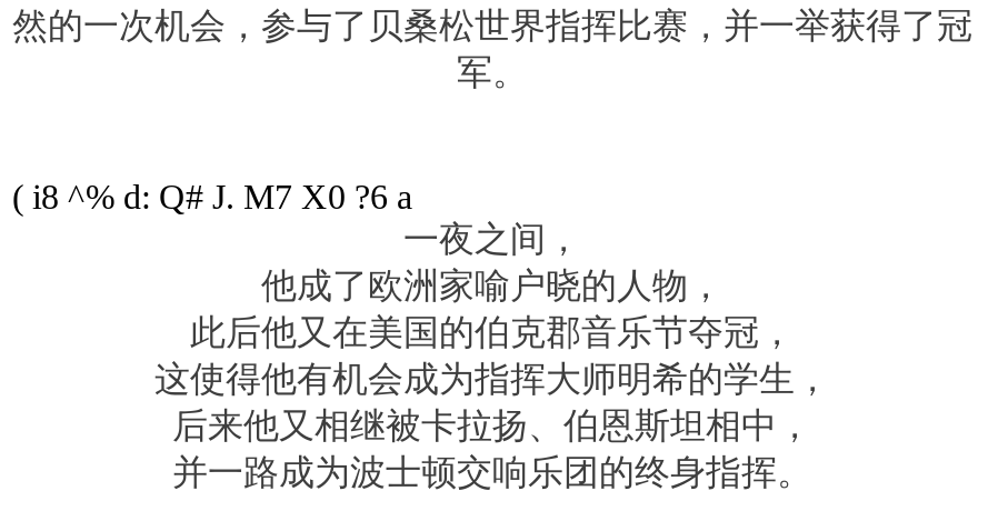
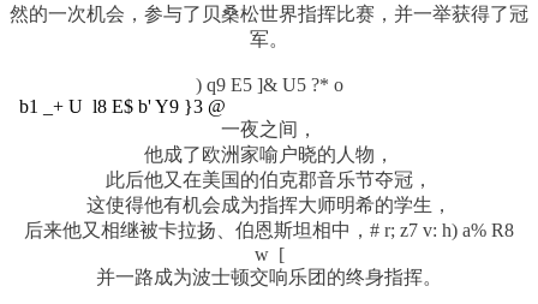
- ( i8 ^% d: Q# J. M7 X0 ?6 a
+ ) q9 E5 ]& U5 ?* o
+ b1 _+ U l8 E$ b' Y9 }3 @

- 后来他又相继被卡拉扬、伯恩斯坦相中，
+ 后来他又相继被卡拉扬、伯恩斯坦相中，# r; z7 v: h) a% R8
+ w [
